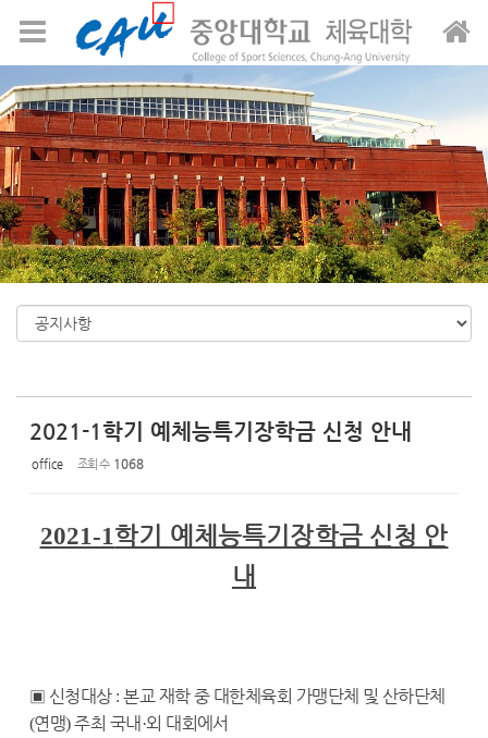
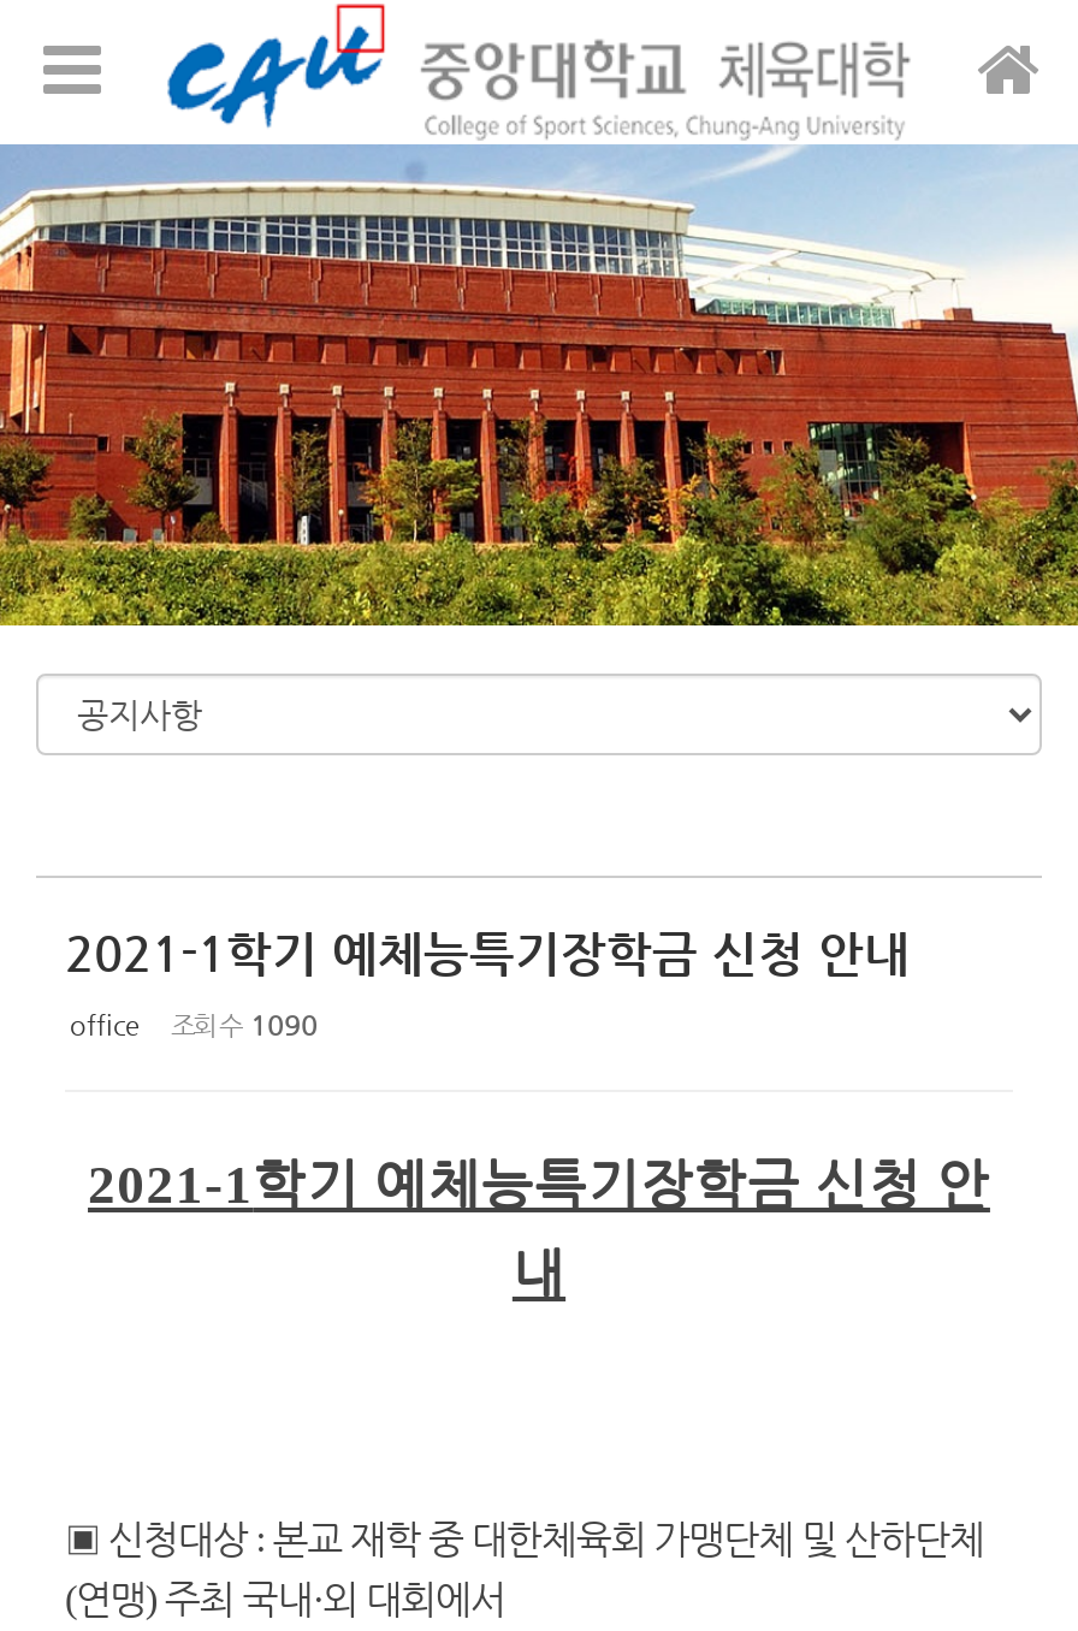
- office 조회 수 1068
+ office 조회 수 1090
